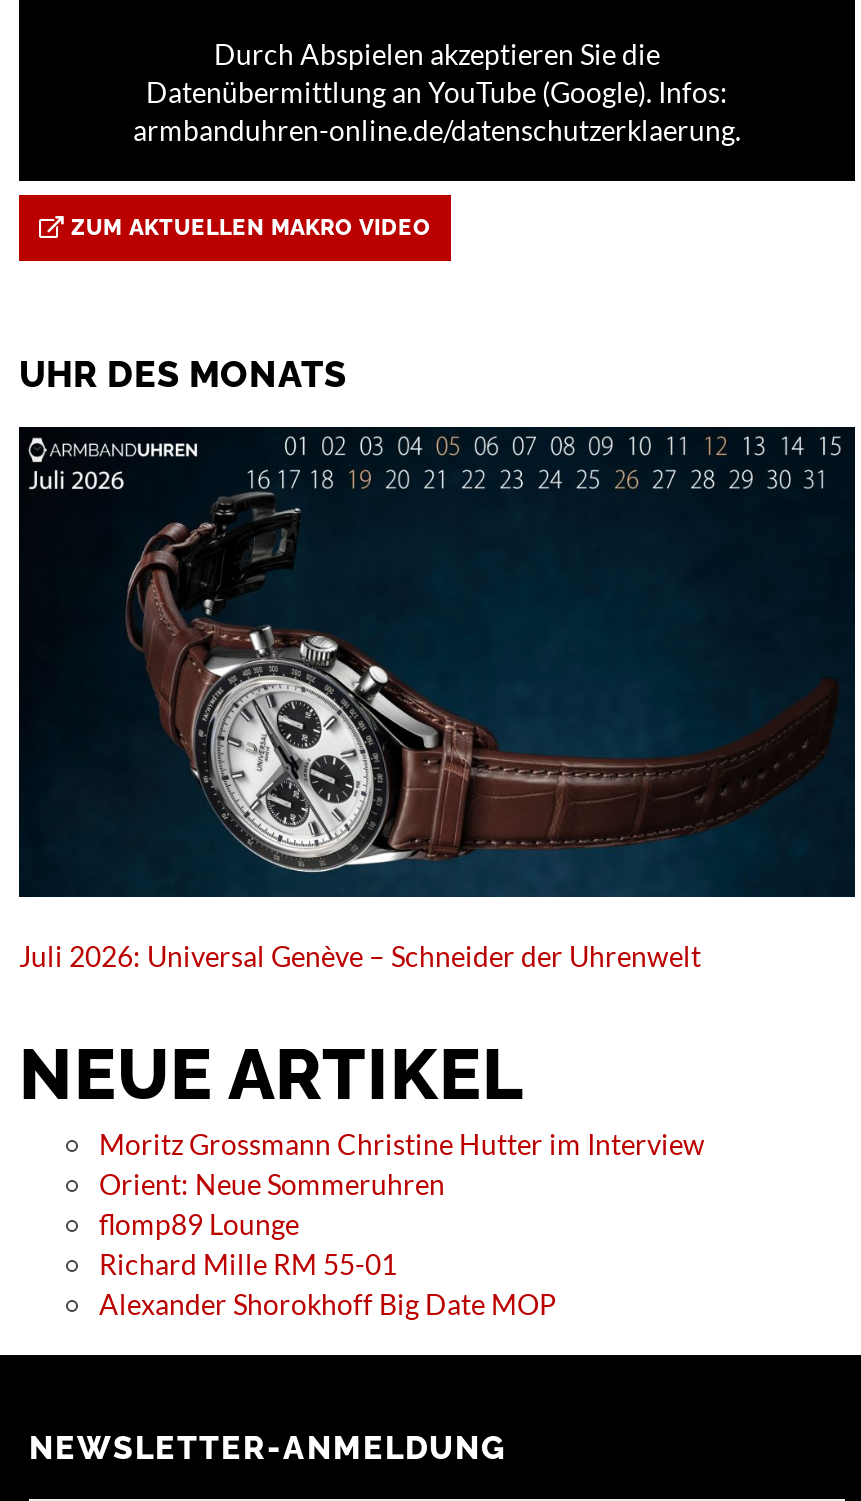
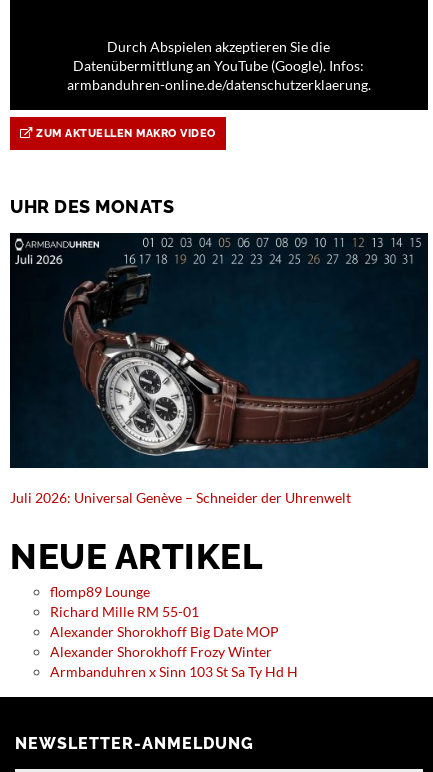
- Moritz Grossmann Christine Hutter im Interview
- Orient: Neue Sommeruhren

moved up: flomp89 Lounge | Richard Mille RM 55-01 | Alexander Shorokhoff Big Date MOP

+ Alexander Shorokhoff Frozy Winter
+ Armbanduhren x Sinn 103 St Sa Ty Hd H
